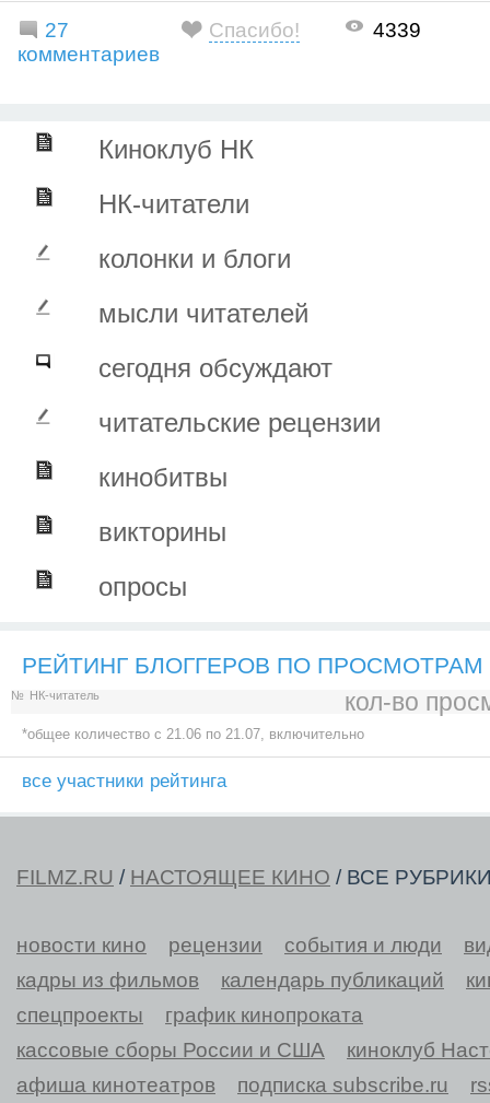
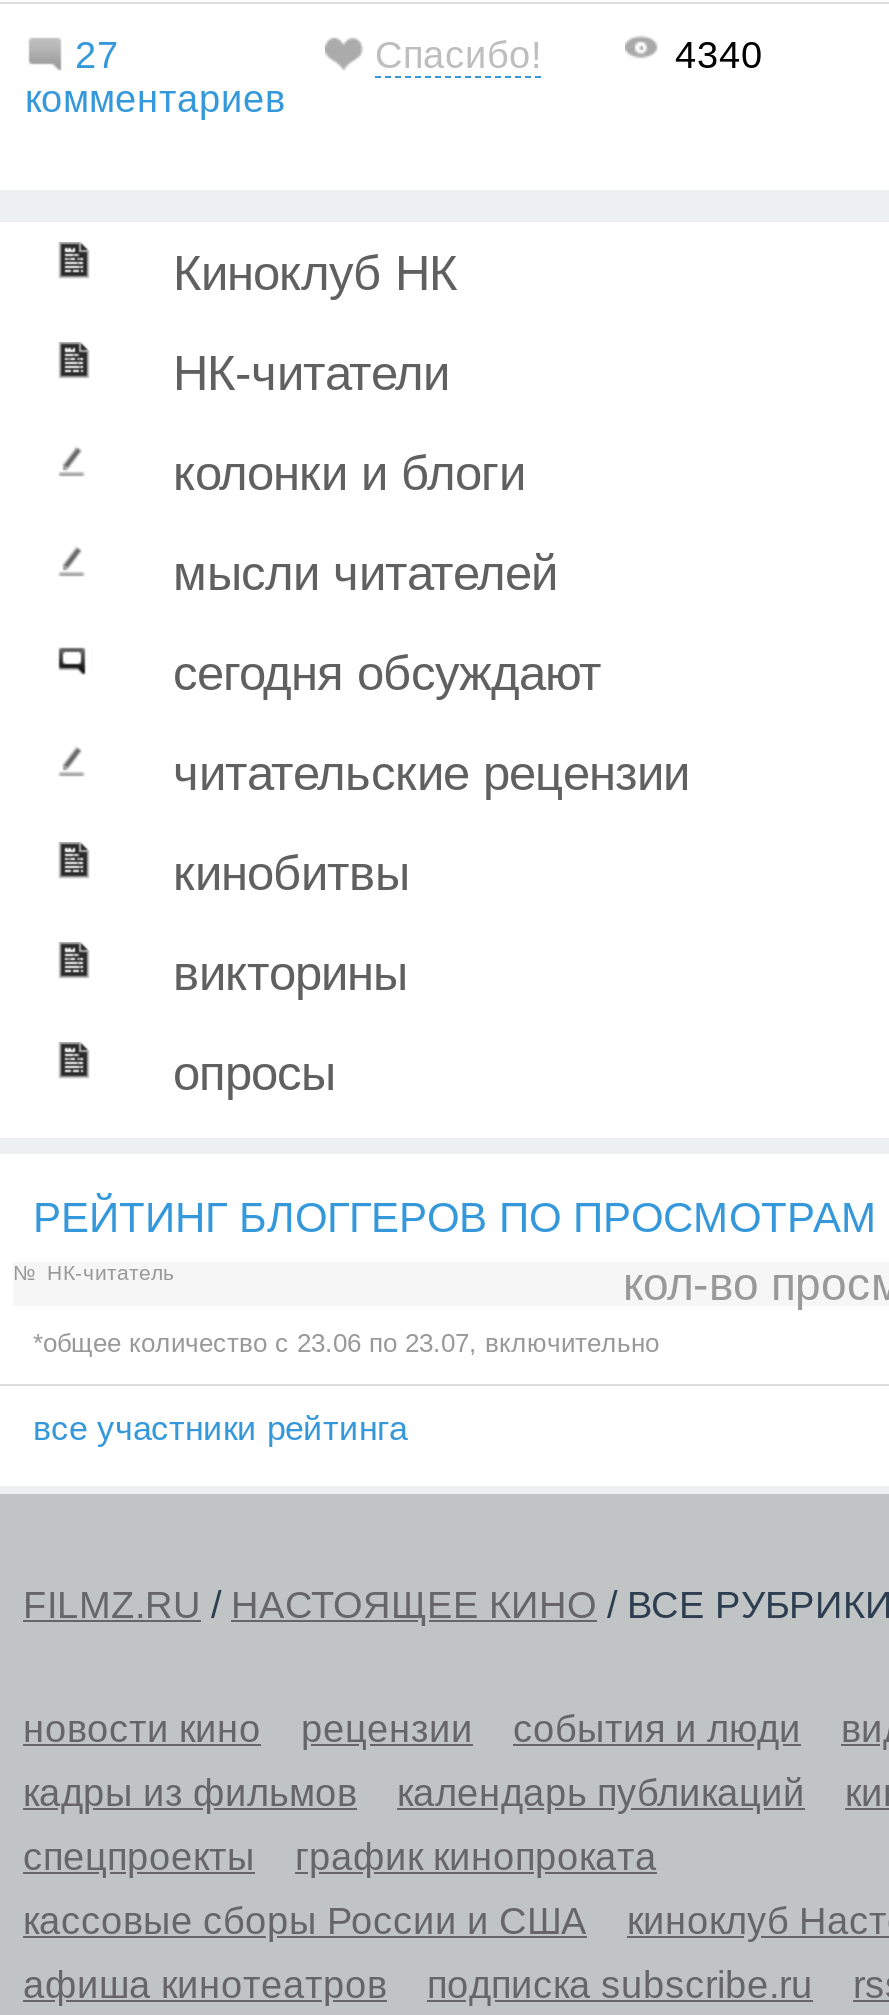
- 4339
+ 4340

- *общее количество c 21.06 по 21.07, включительно
+ *общее количество c 23.06 по 23.07, включительно
